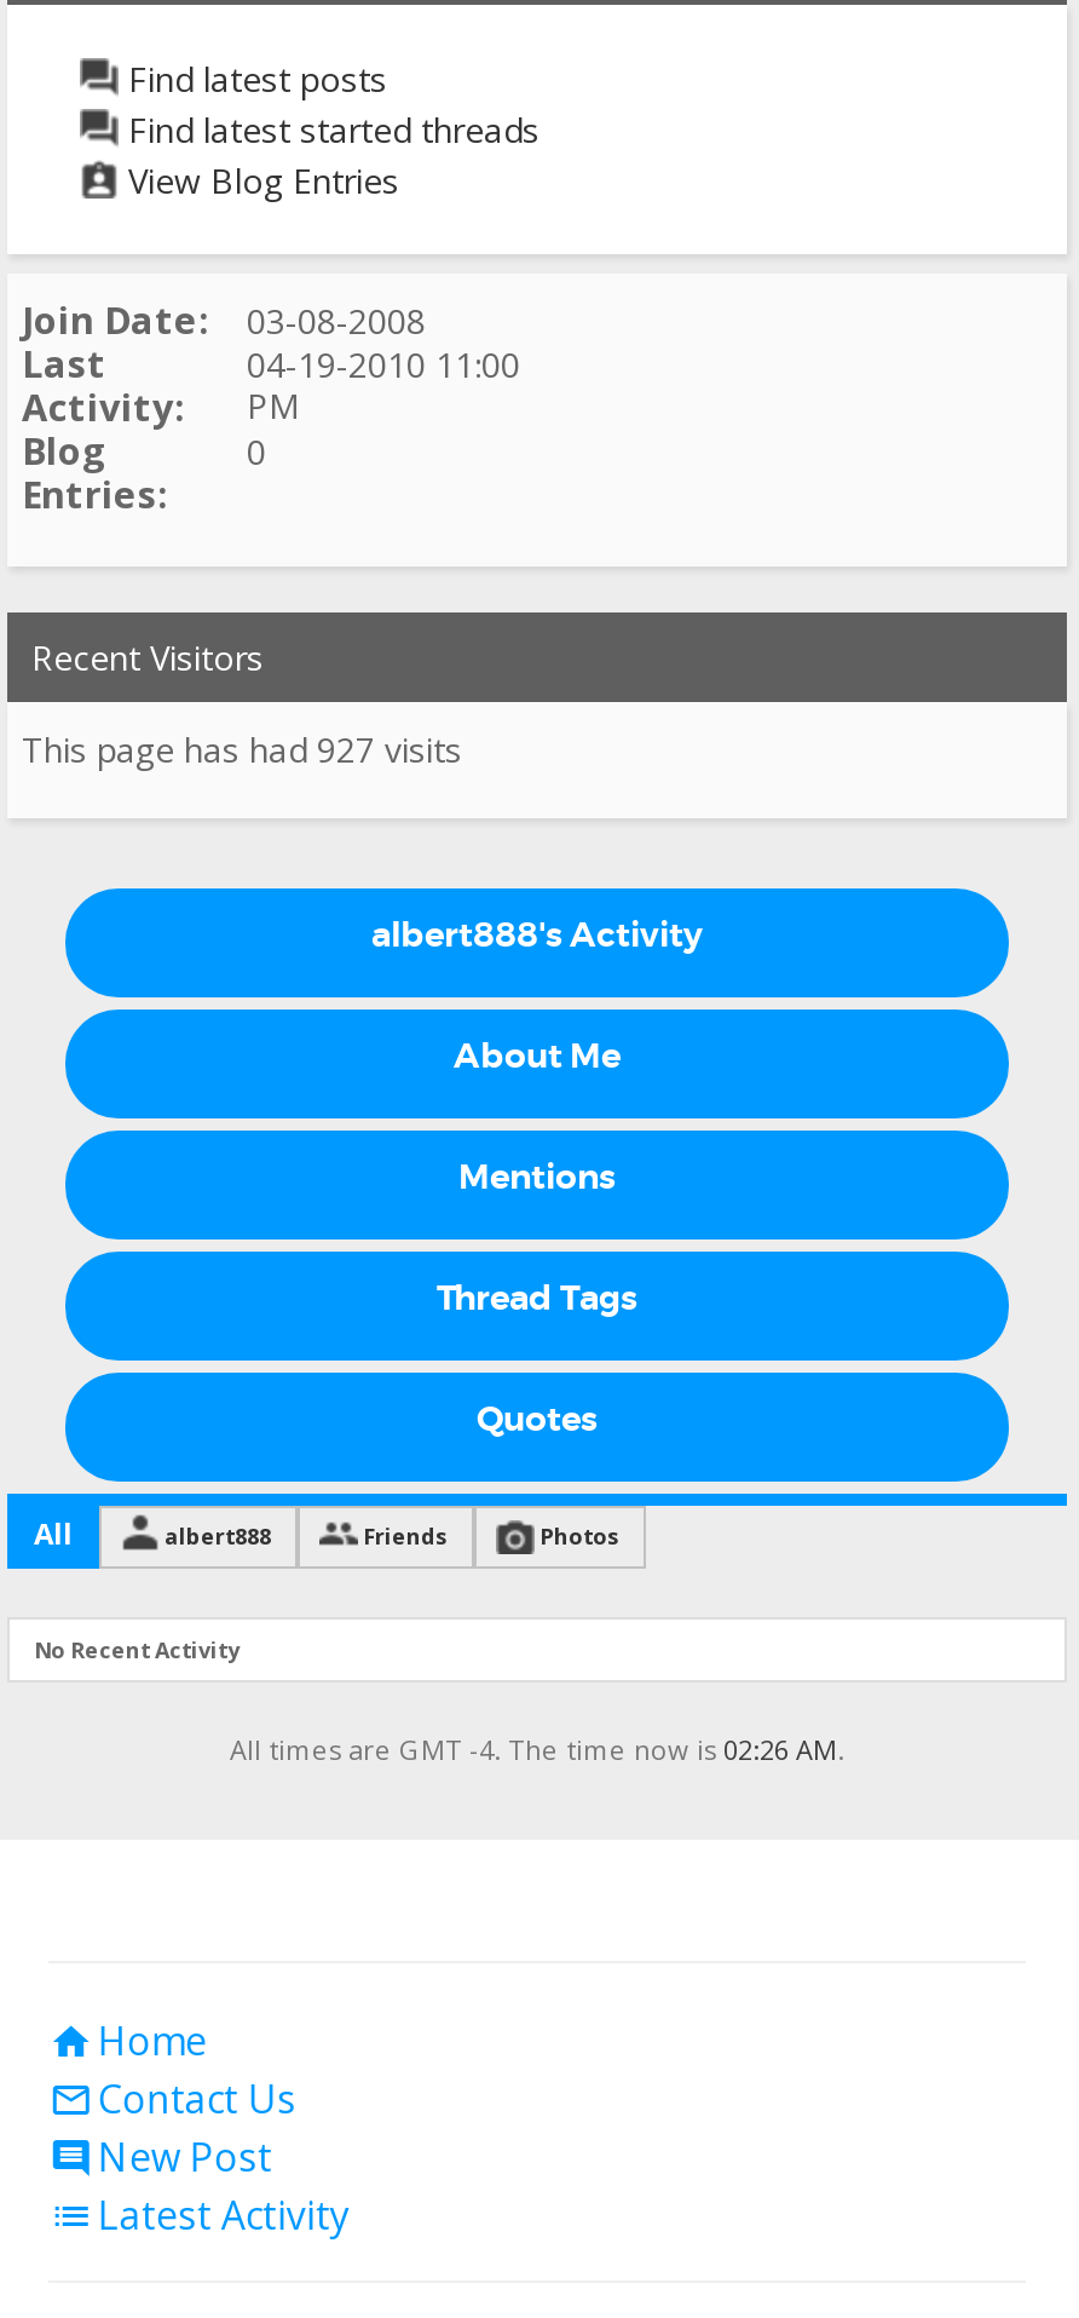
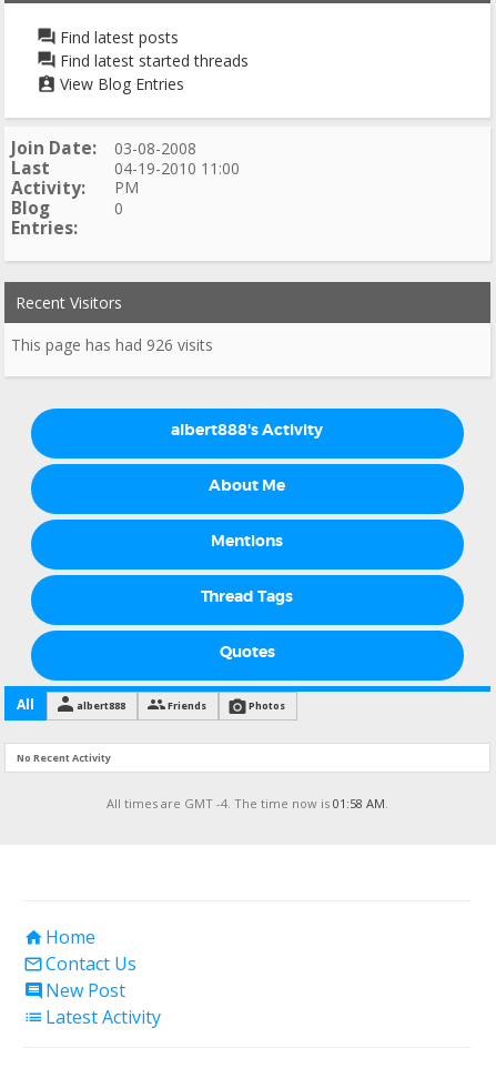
- This page has had 927 visits
+ This page has had 926 visits

- All times are GMT -4. The time now is 02:26 AM.
+ All times are GMT -4. The time now is 01:58 AM.
